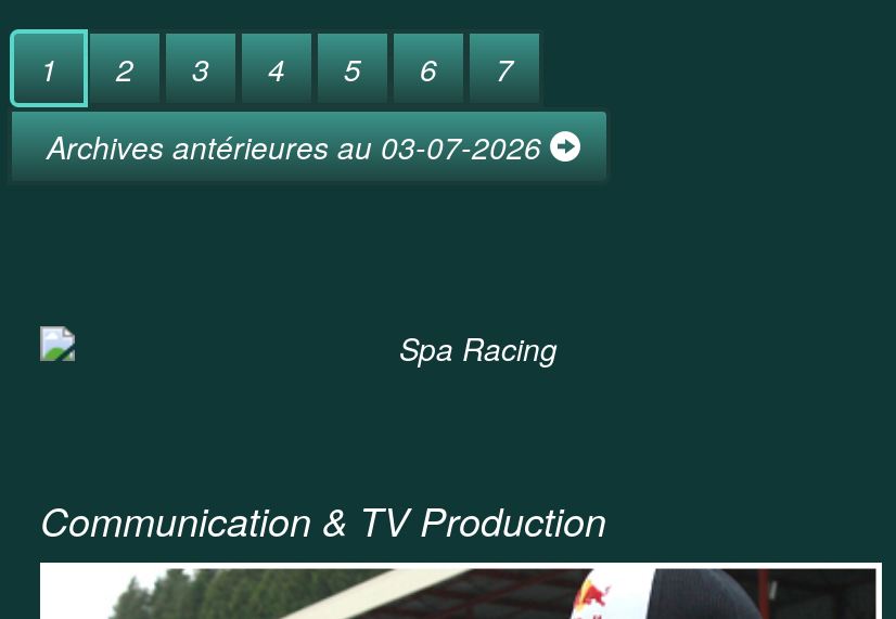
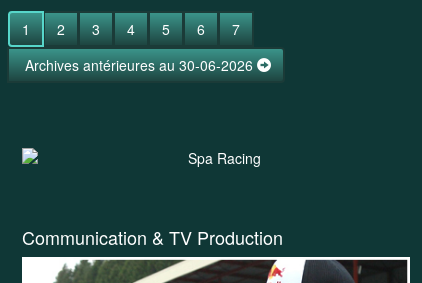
- Archives antérieures au 03-07-2026
+ Archives antérieures au 30-06-2026
